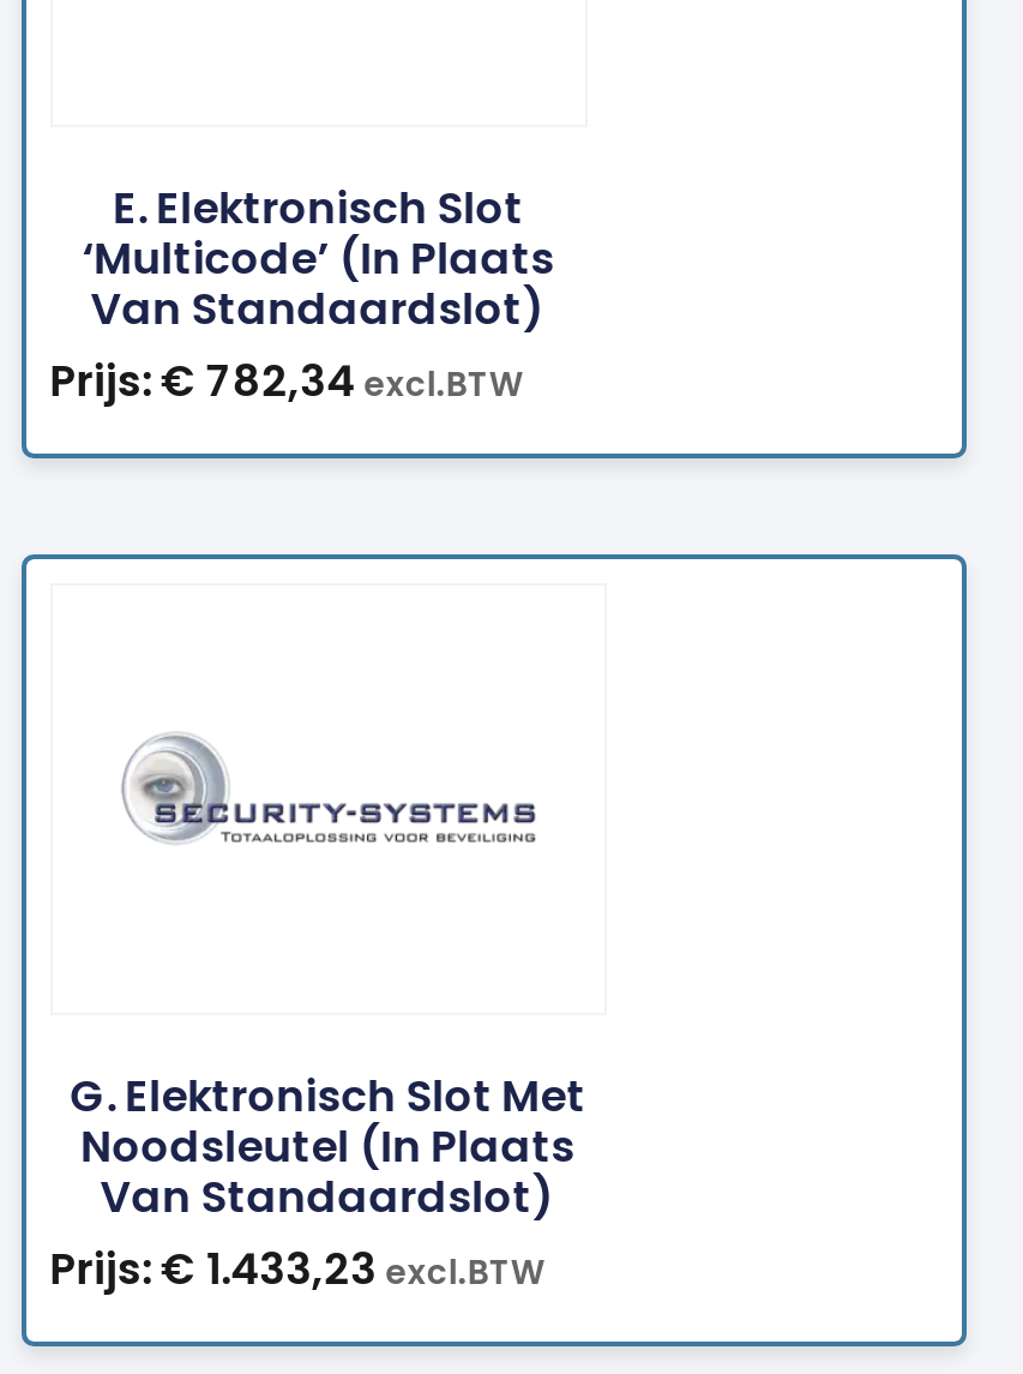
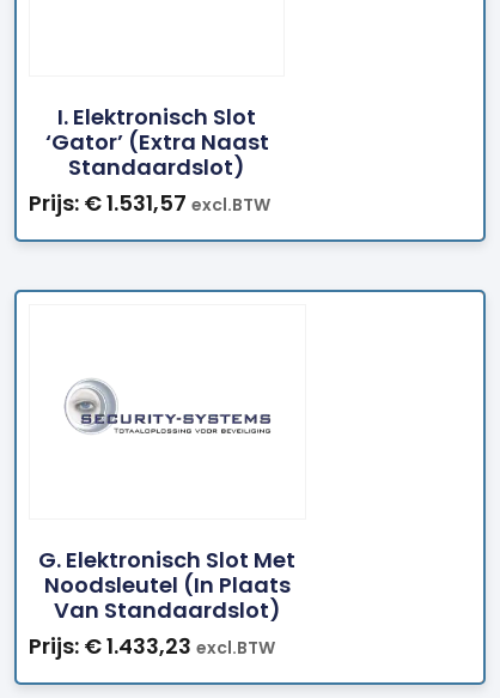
- E. Elektronisch Slot
- ‘Multicode’ (in Plaats
- Van Standaardslot)
- Prijs: €782,34 excl.BTW
+ I. Elektronisch Slot
+ ‘Gator’ (extra Naast
+ Standaardslot)
+ Prijs: €1.531,57 excl.BTW
